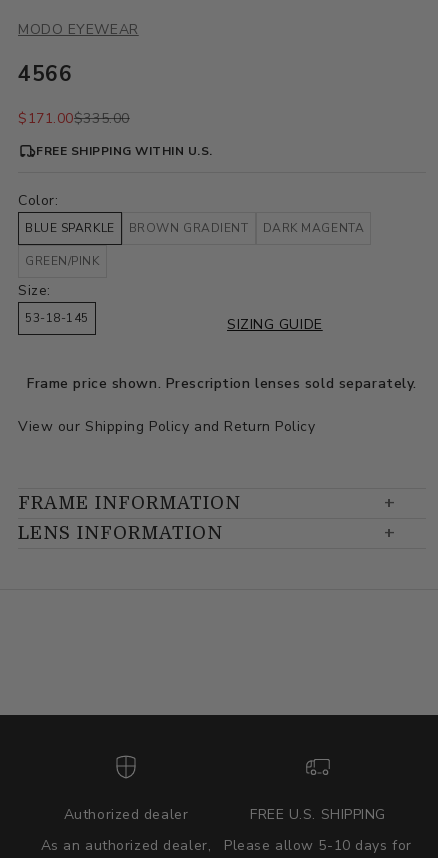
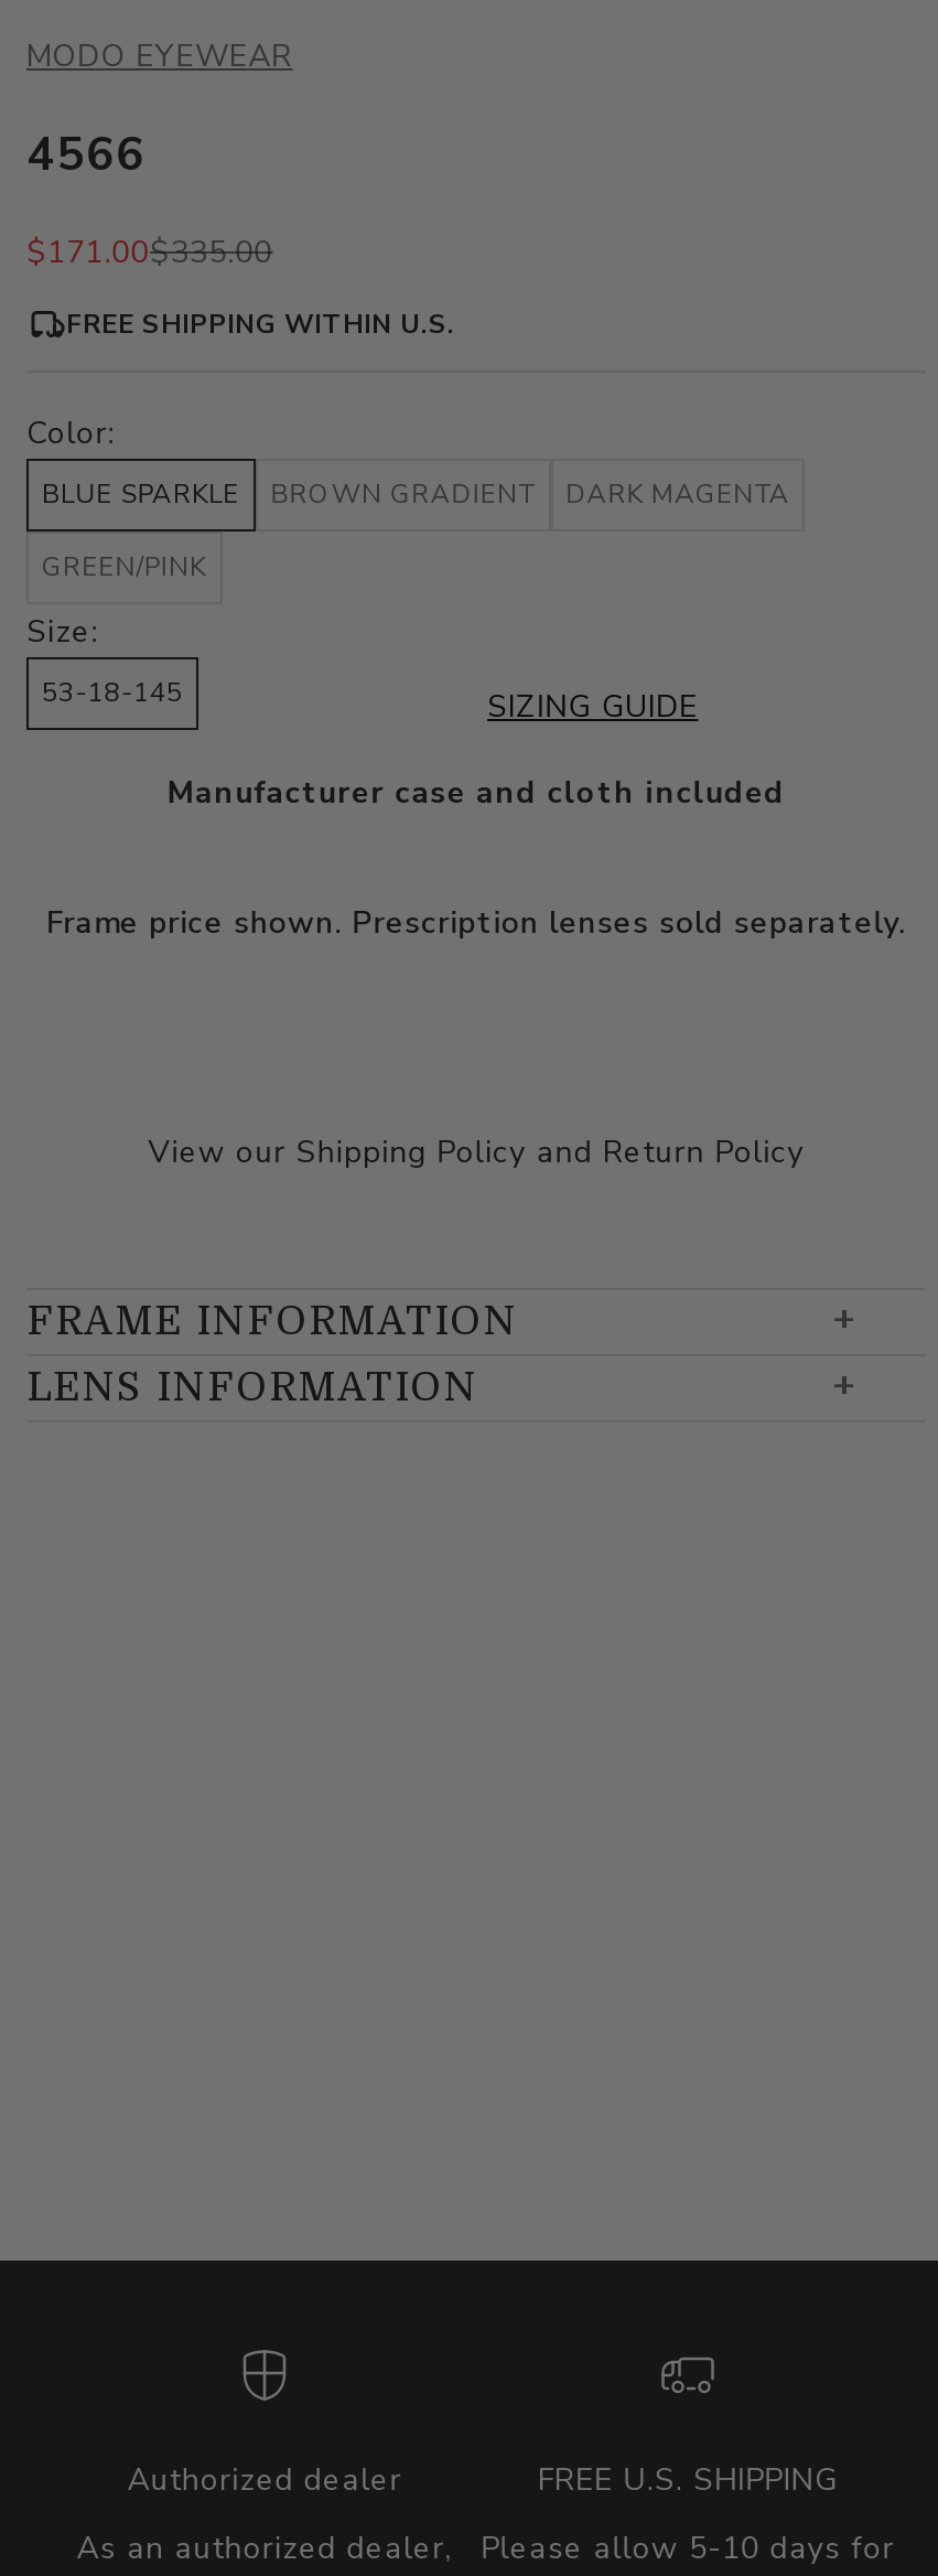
+ Manufacturer case and cloth included
